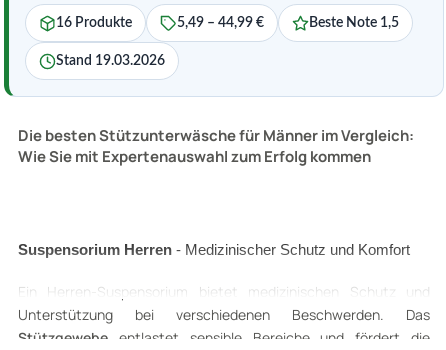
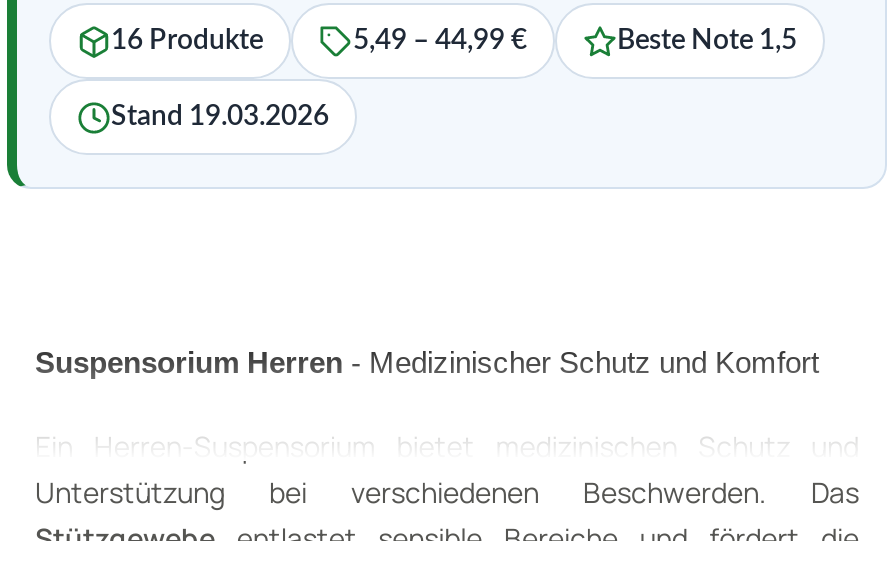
- Die besten Stützunterwäsche für Männer im Vergleich:
- Wie Sie mit Expertenauswahl zum Erfolg kommen
